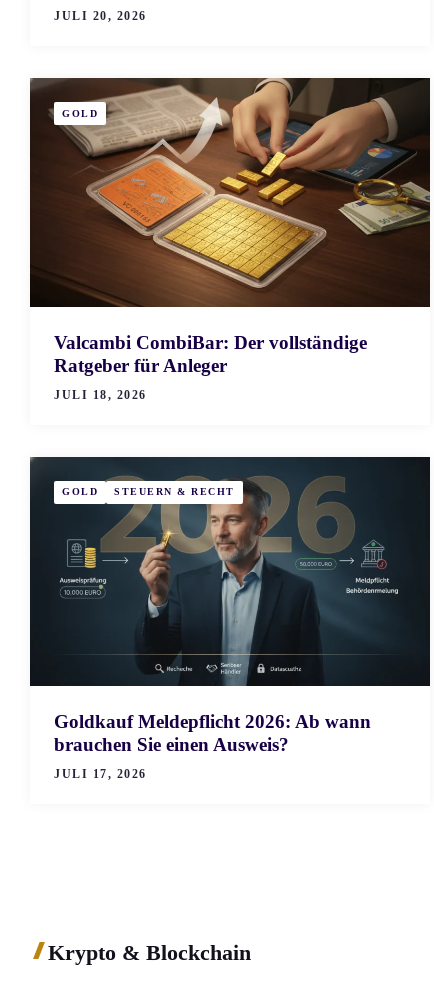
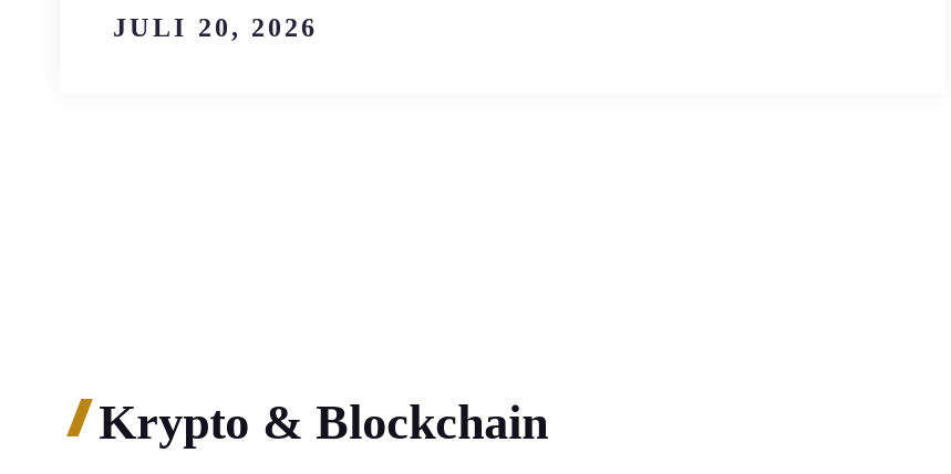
- [image]
- GOLD

- Valcambi CombiBar: Der vollständige
- Ratgeber für Anleger
- JULI 18, 2026

- [image]
- GOLD
- STEUERN & RECHT

- Goldkauf Meldepflicht 2026: Ab wann
- brauchen Sie einen Ausweis?
- JULI 17, 2026
